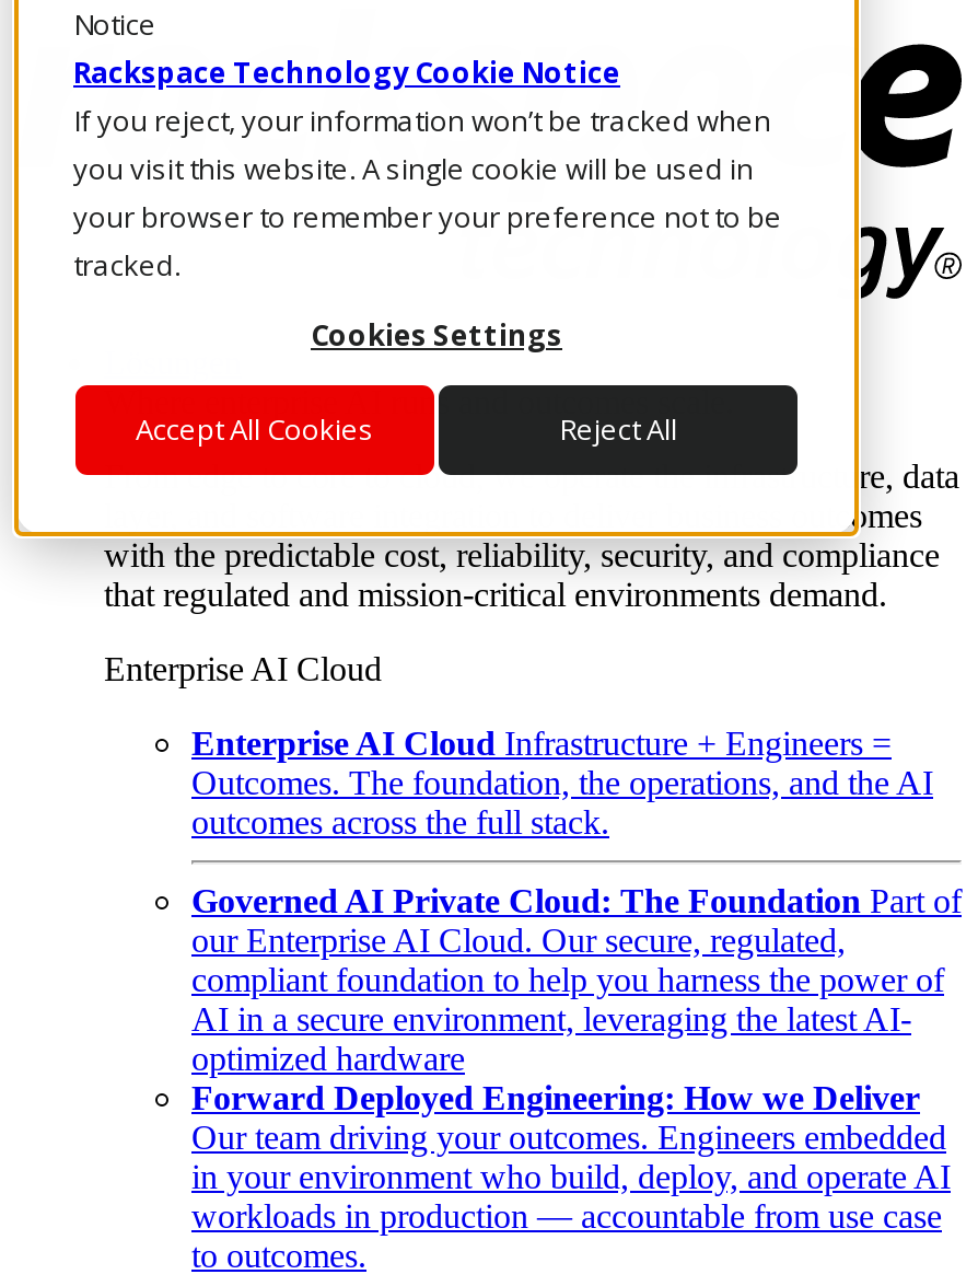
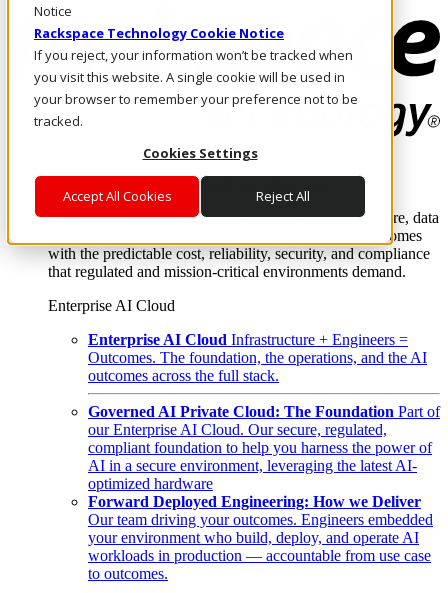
- in your environment who build, deploy, and operate AI
+ your environment who build, deploy, and operate AI
